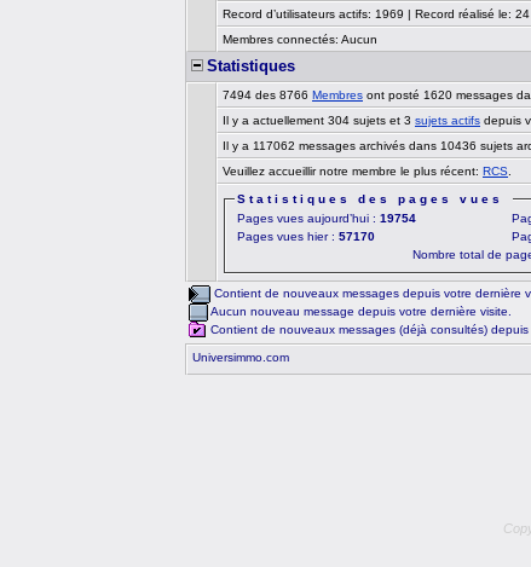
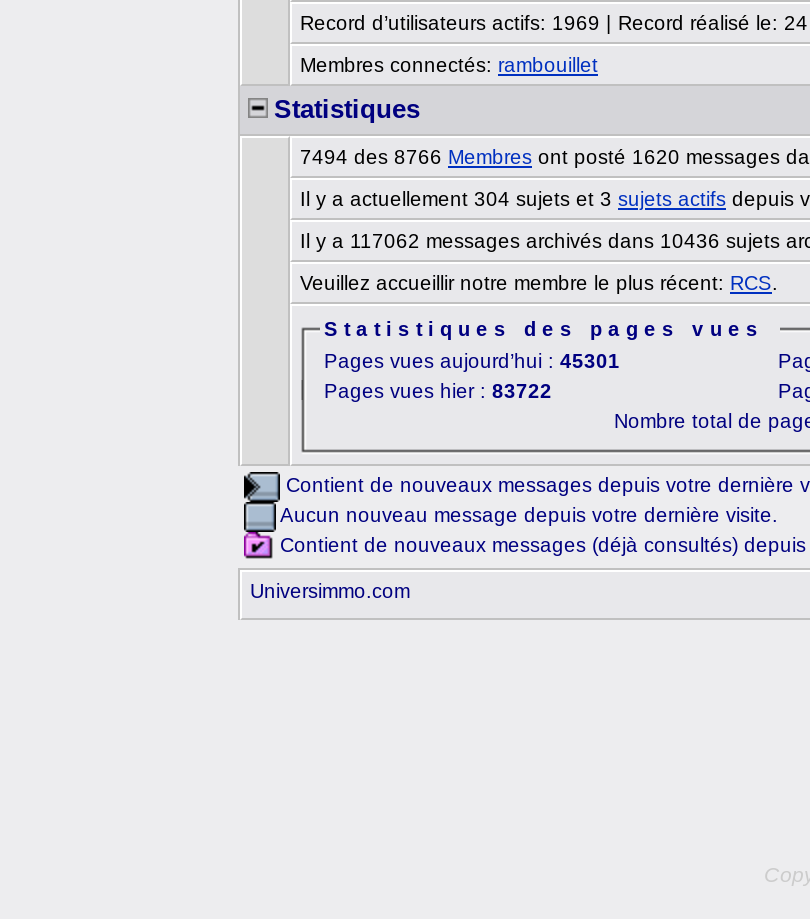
- Membres connectés: Aucun
+ Membres connectés: rambouillet

- Pages vues aujourd’hui : 19754
+ Pages vues aujourd’hui : 45301

- Pages vues hier : 57170
+ Pages vues hier : 83722
